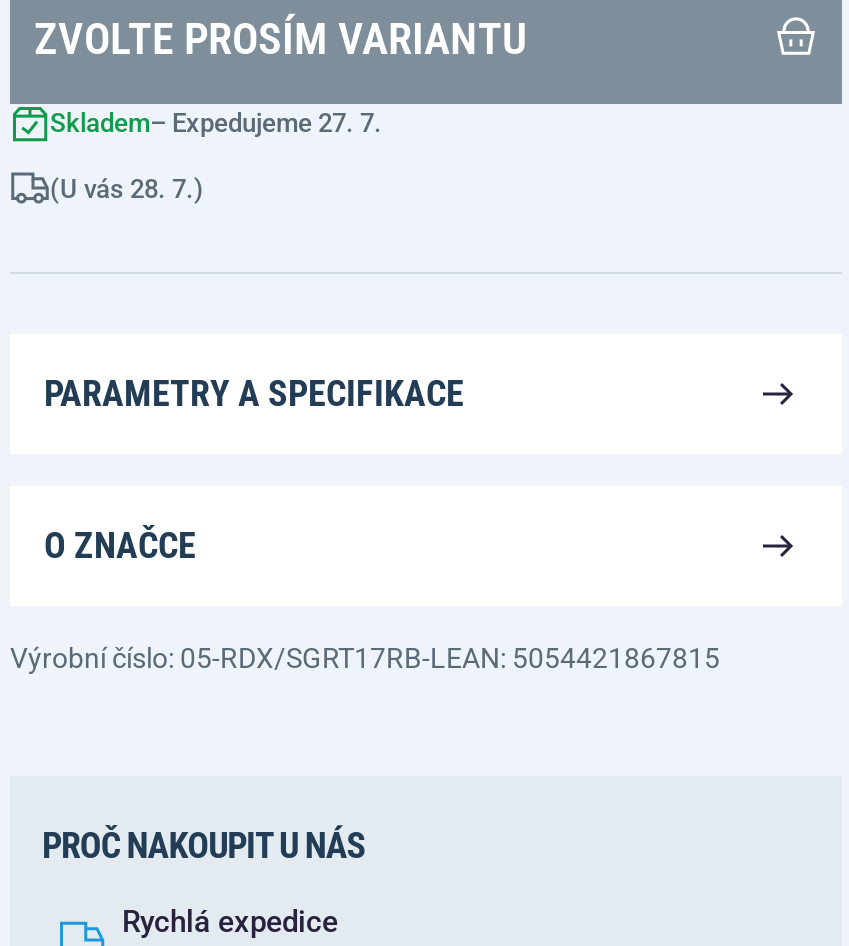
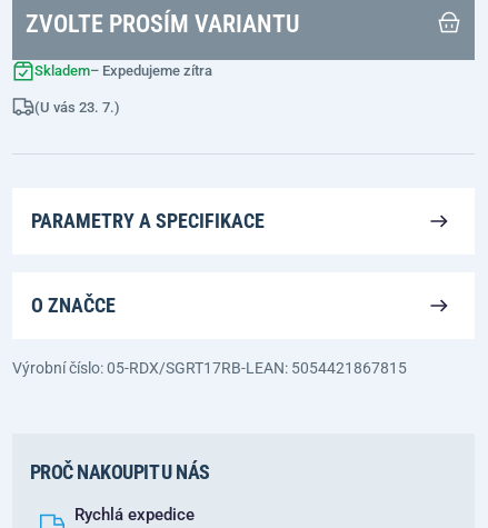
- Skladem– Expedujeme 27. 7.
+ Skladem– Expedujeme zítra

- (U vás 28. 7.)
+ (U vás 23. 7.)
